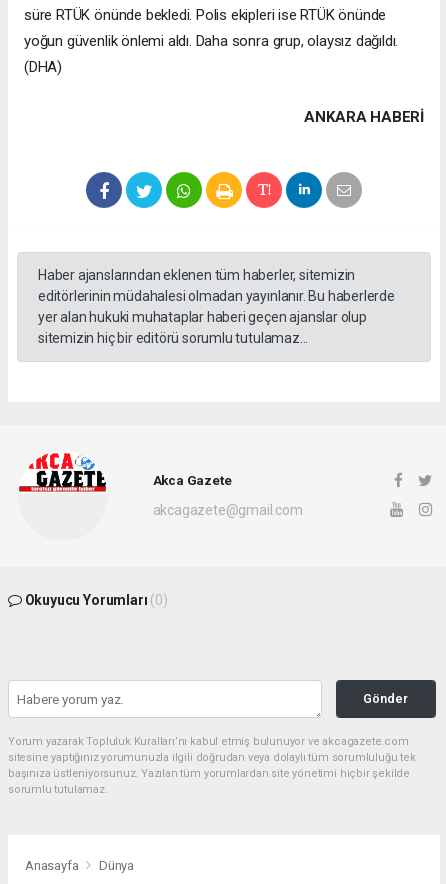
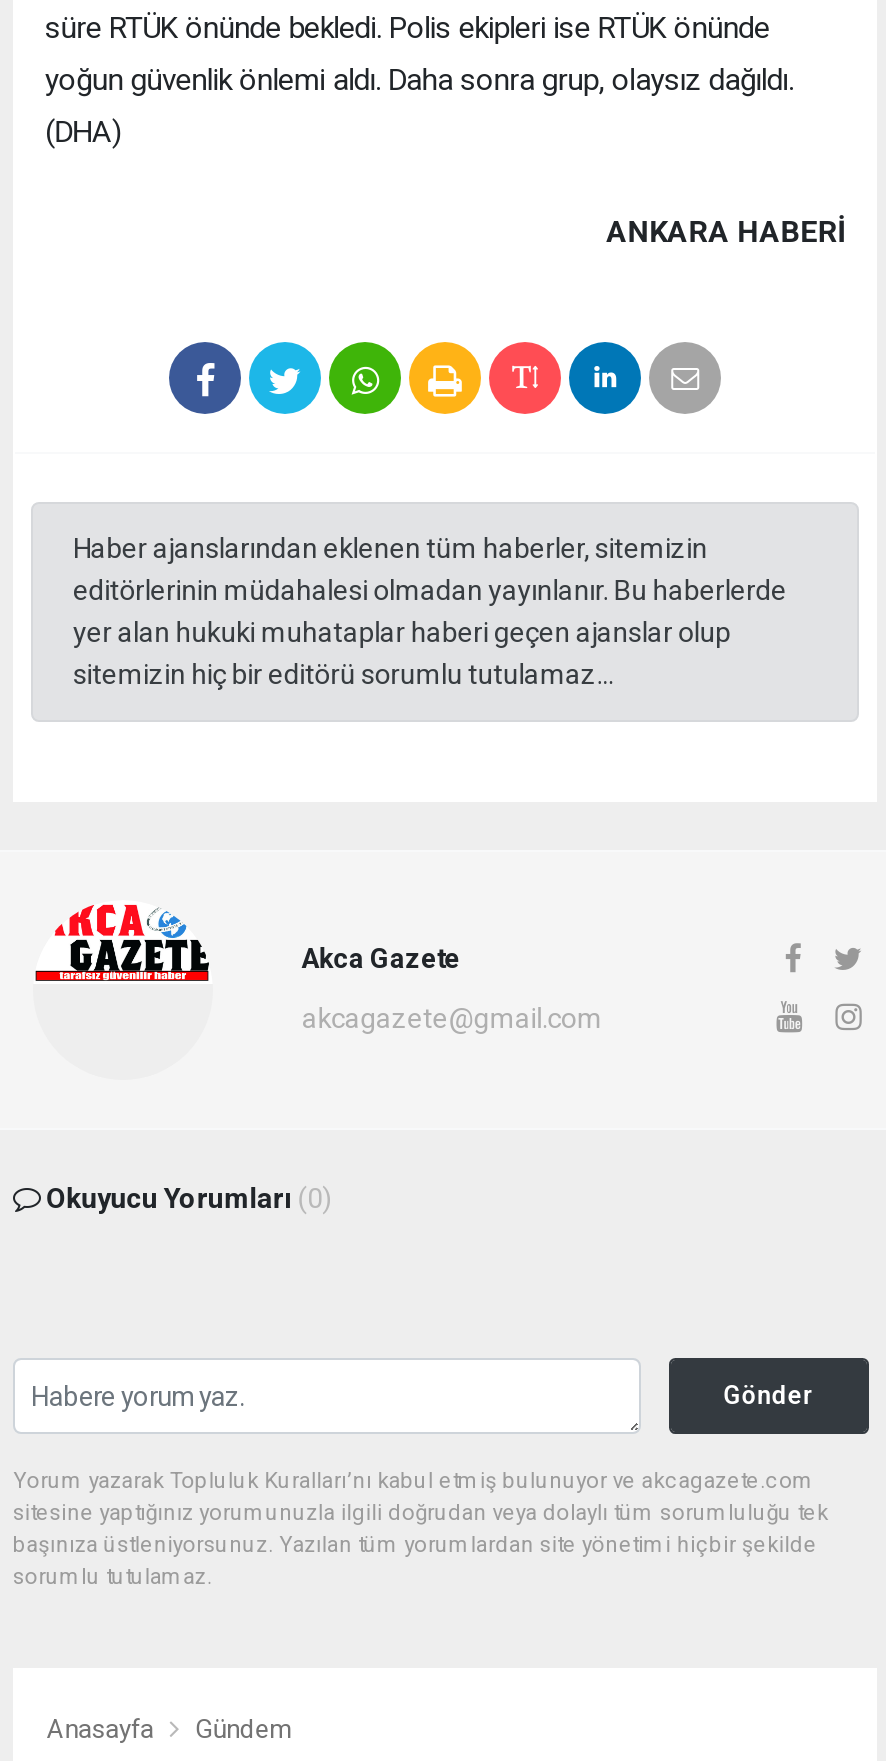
- Dünya
+ Gündem
